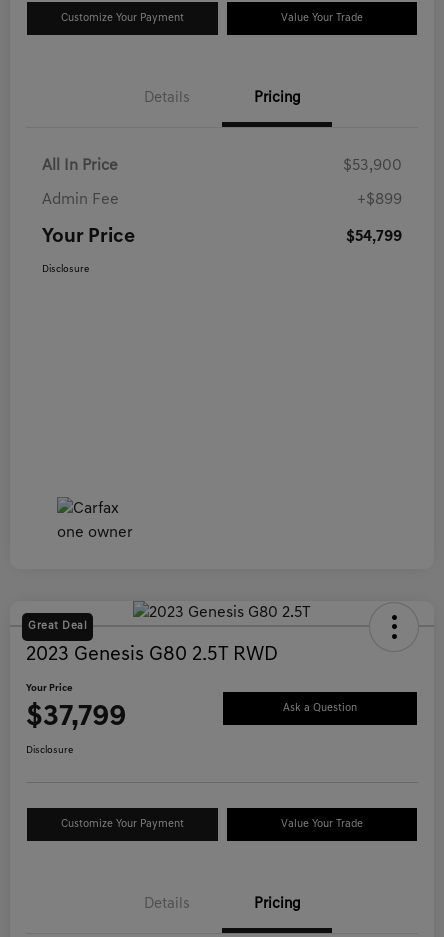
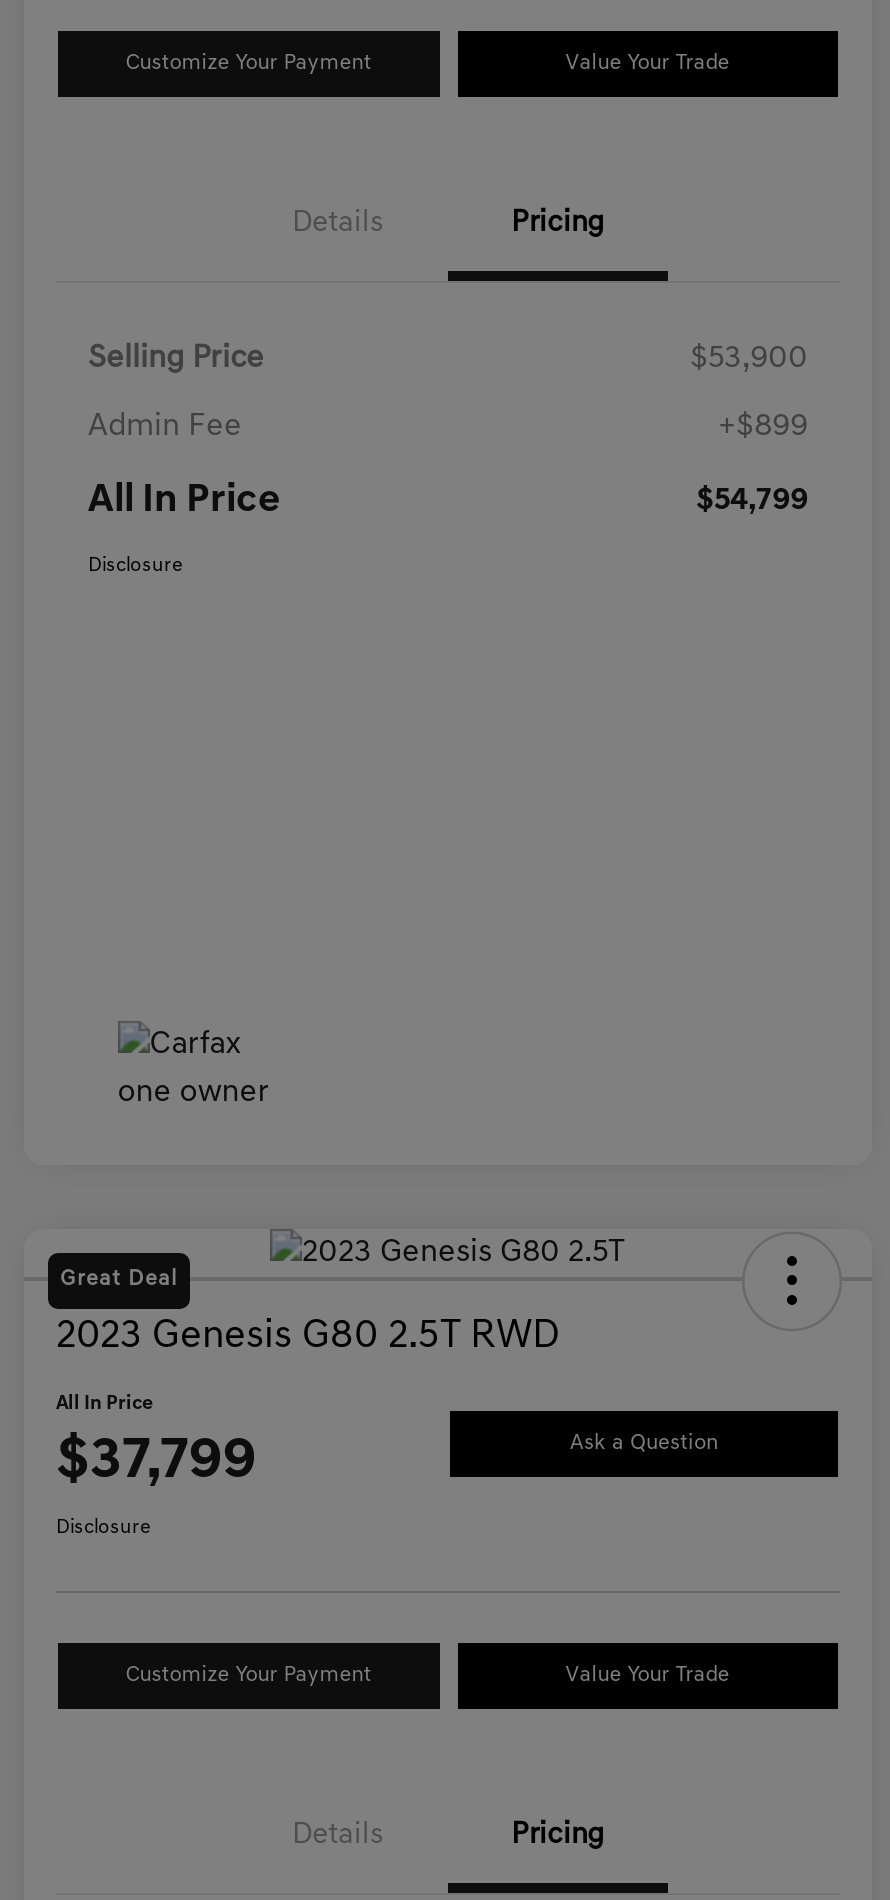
- All In Price
+ Selling Price

- Your Price
+ All In Price

- Your Price
+ All In Price
